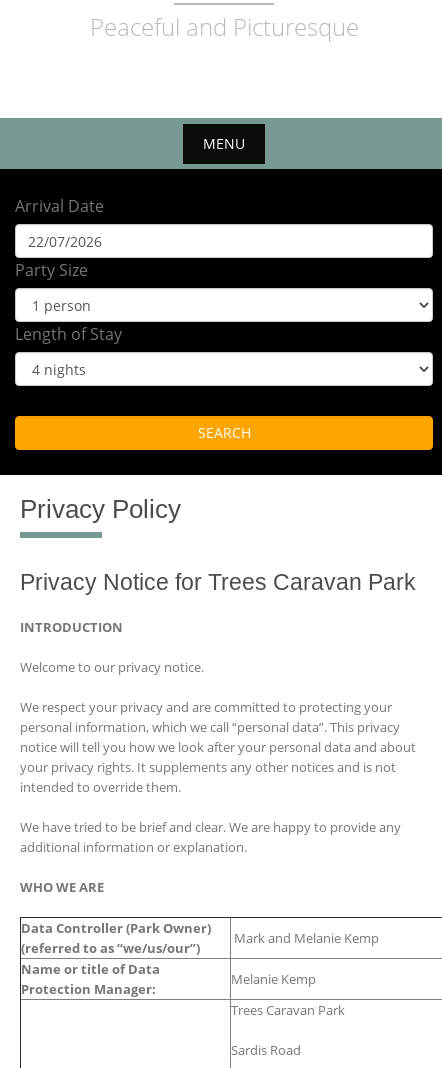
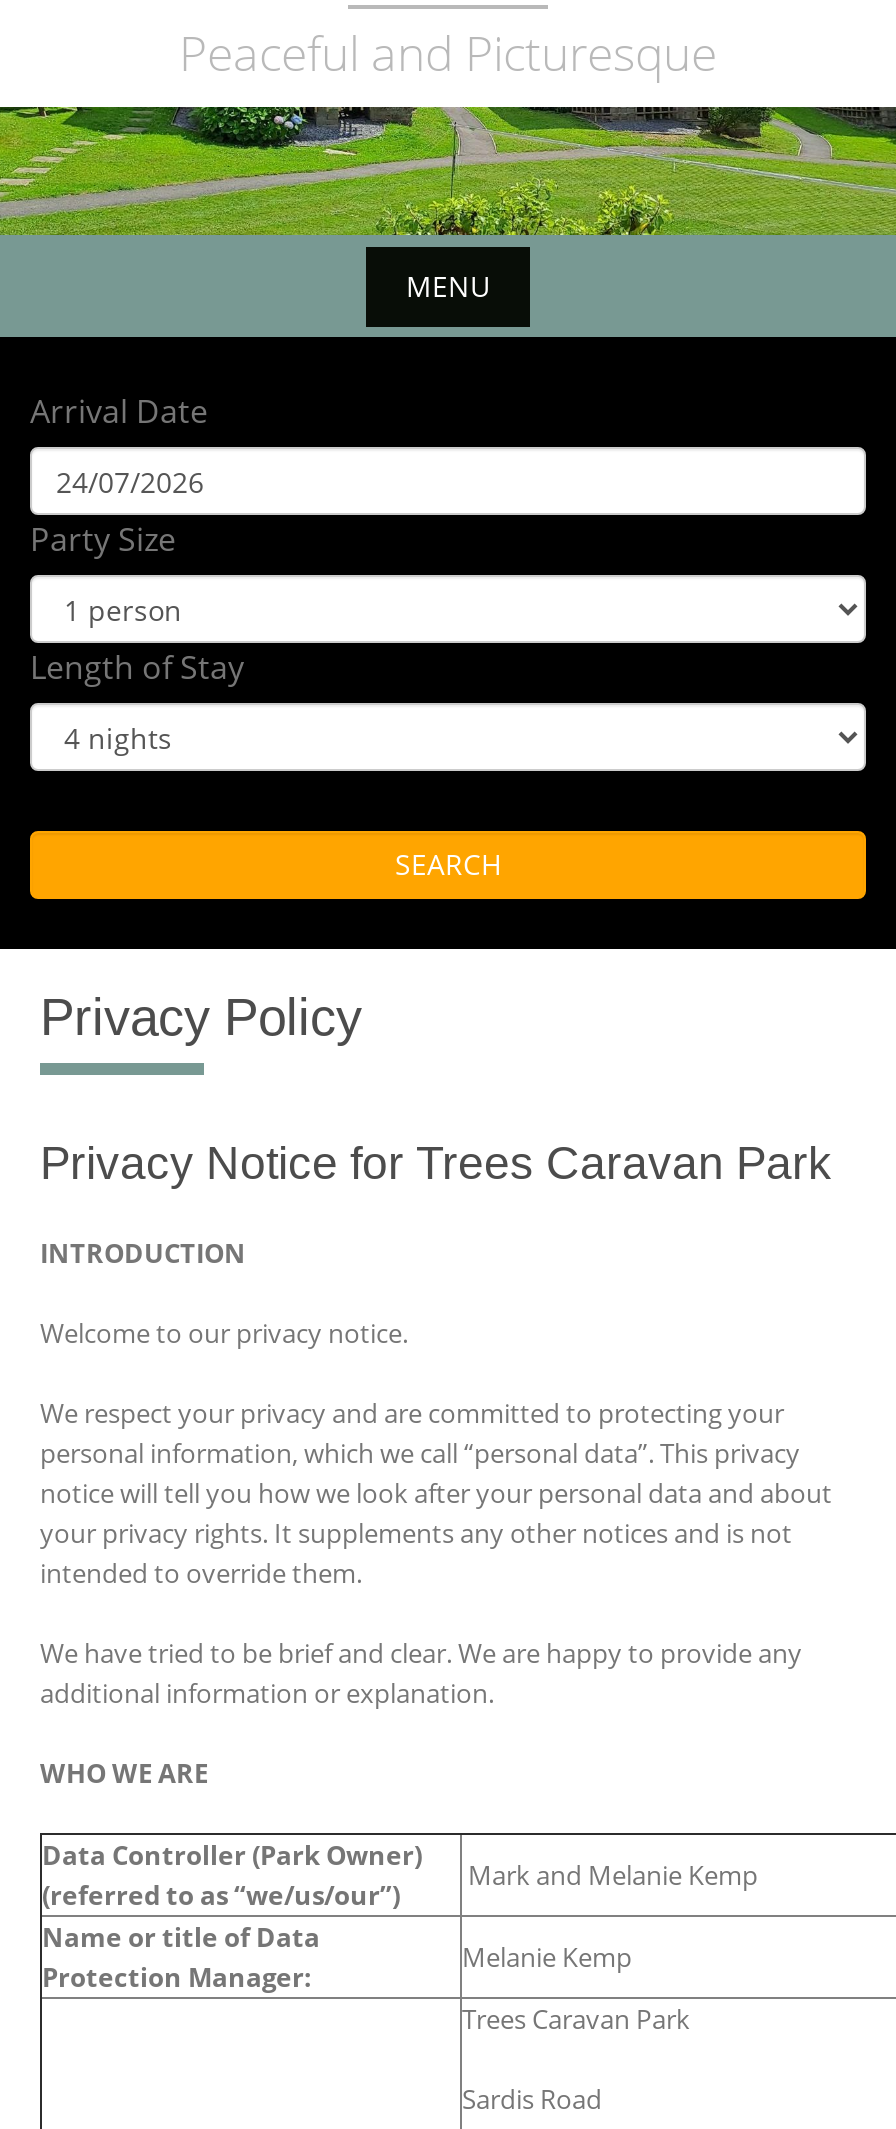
+ [image]
